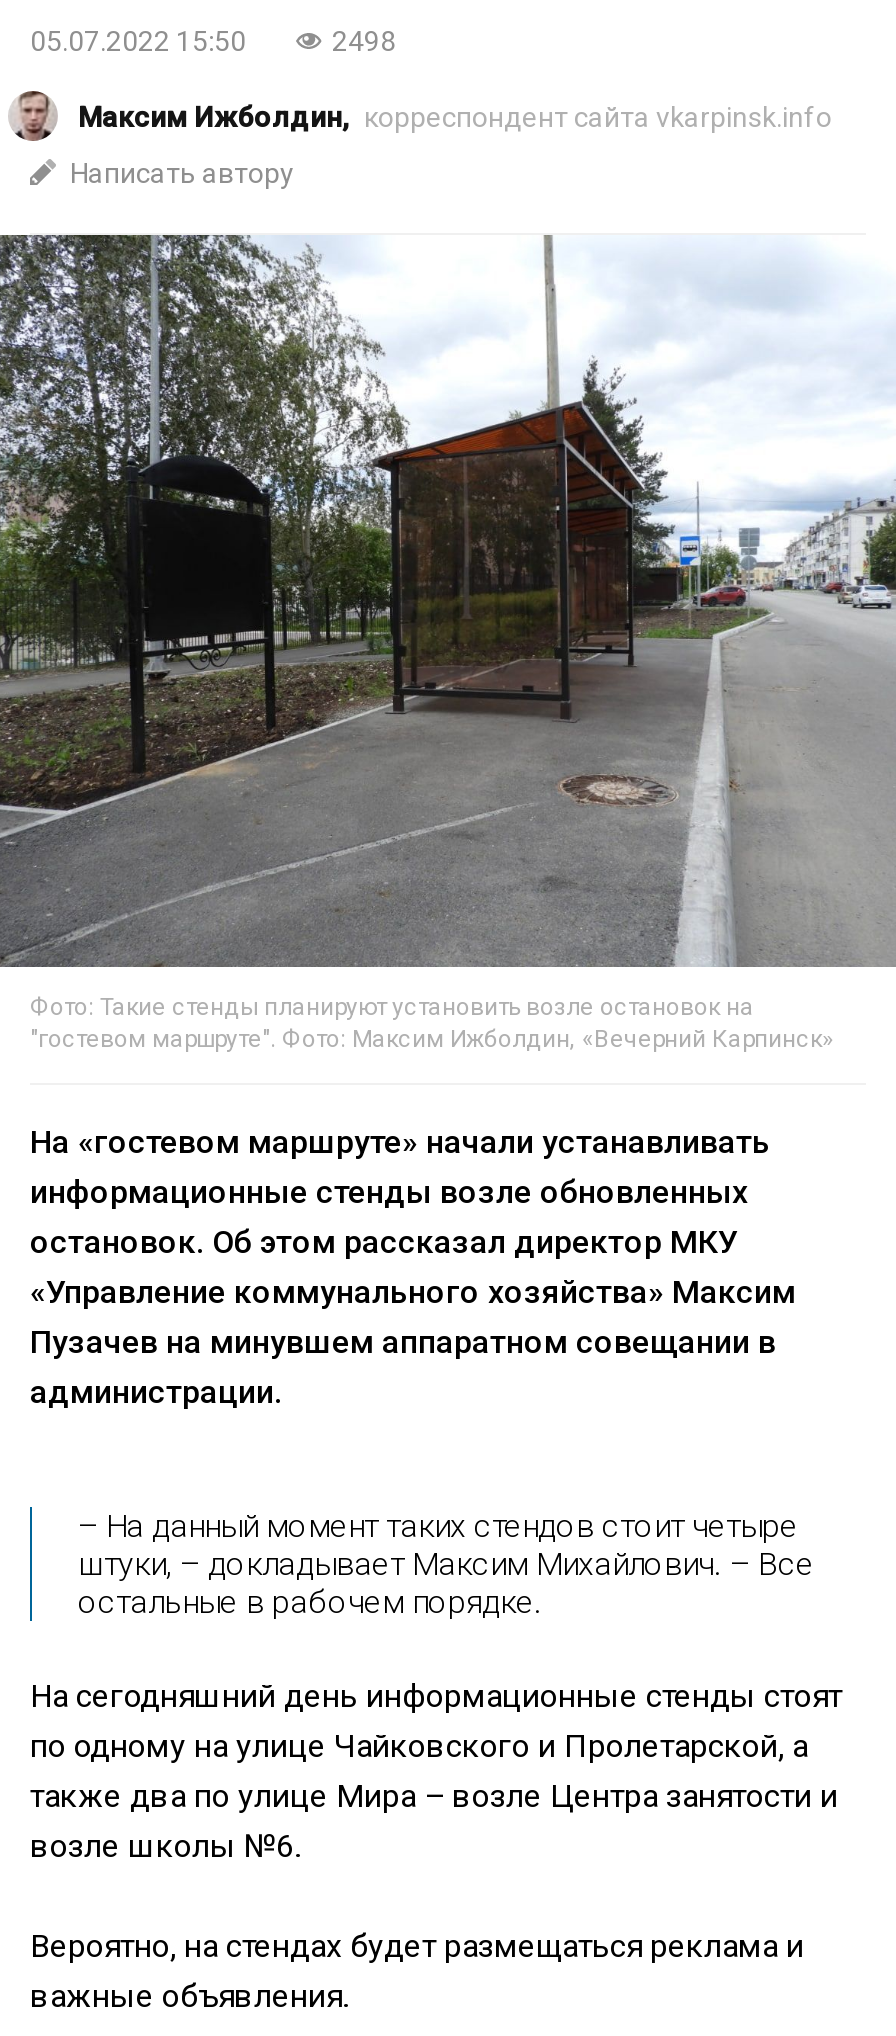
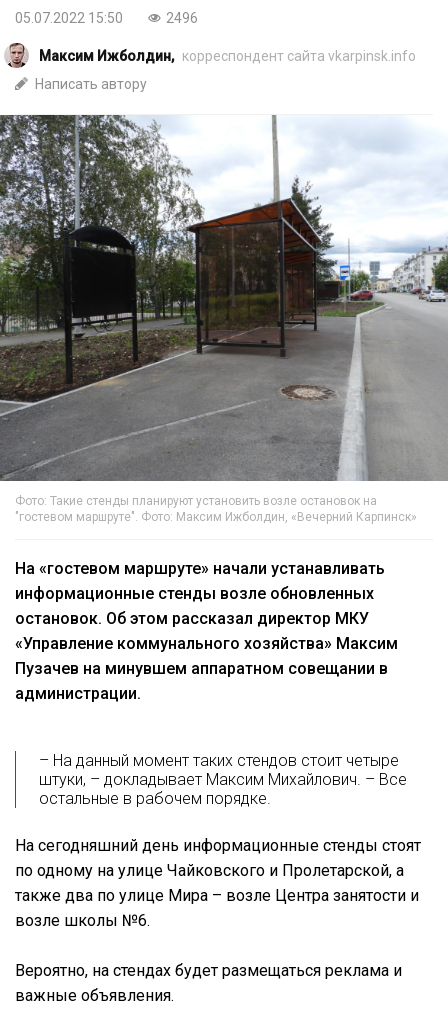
- 2498
+ 2496
